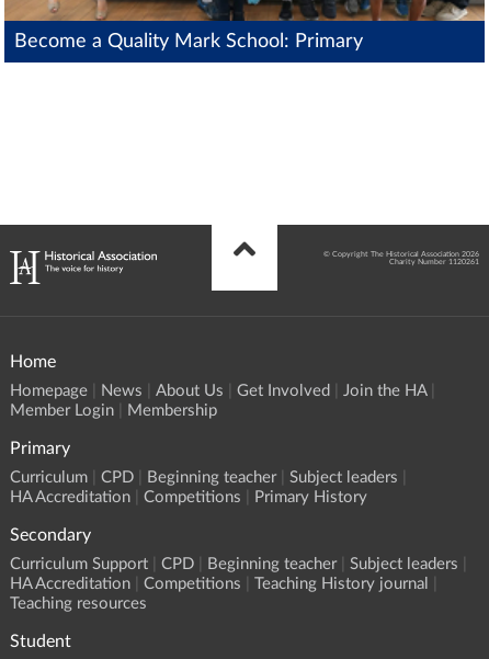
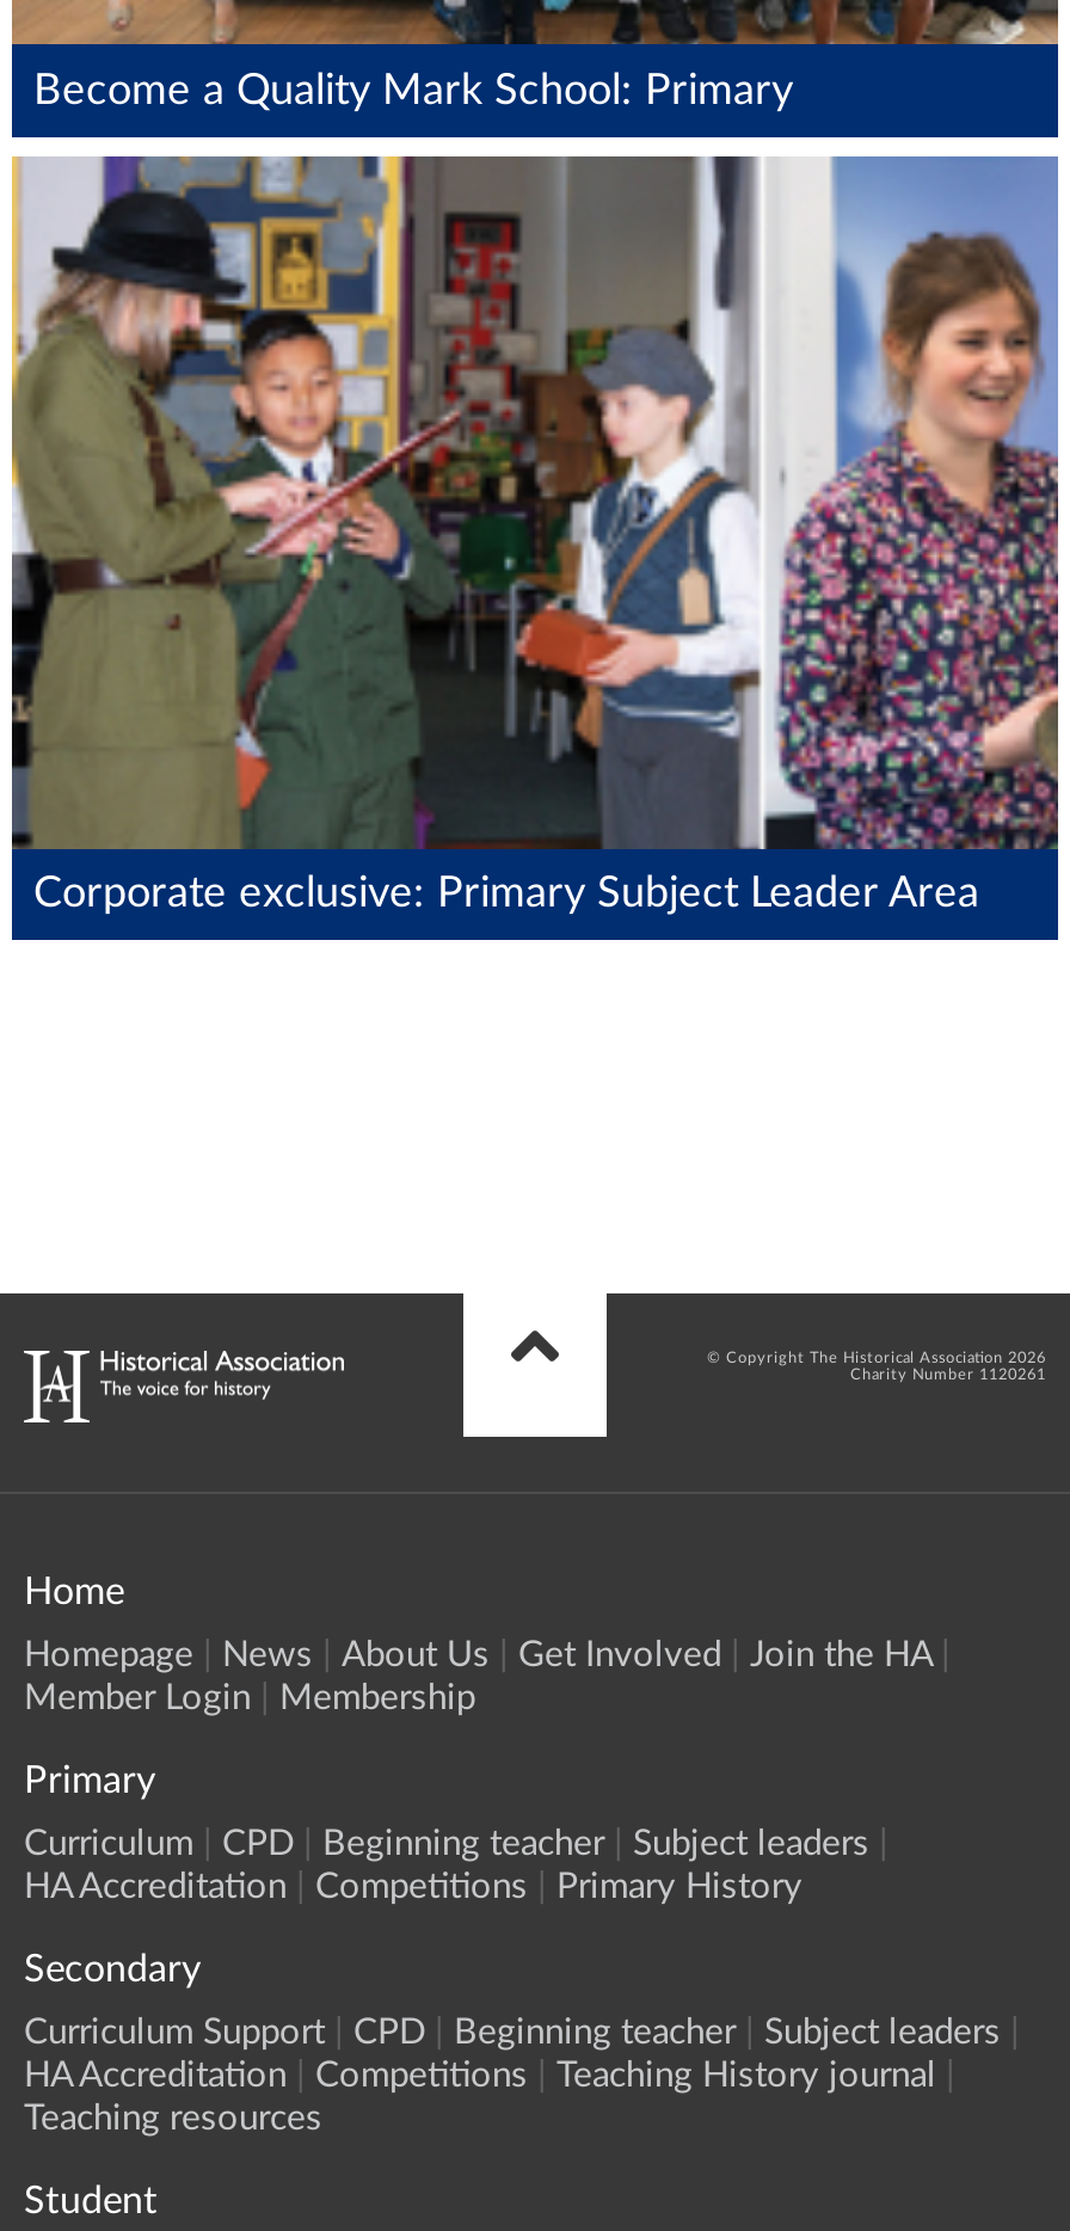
+ [image]
+ Corporate exclusive: Primary Subject Leader Area
